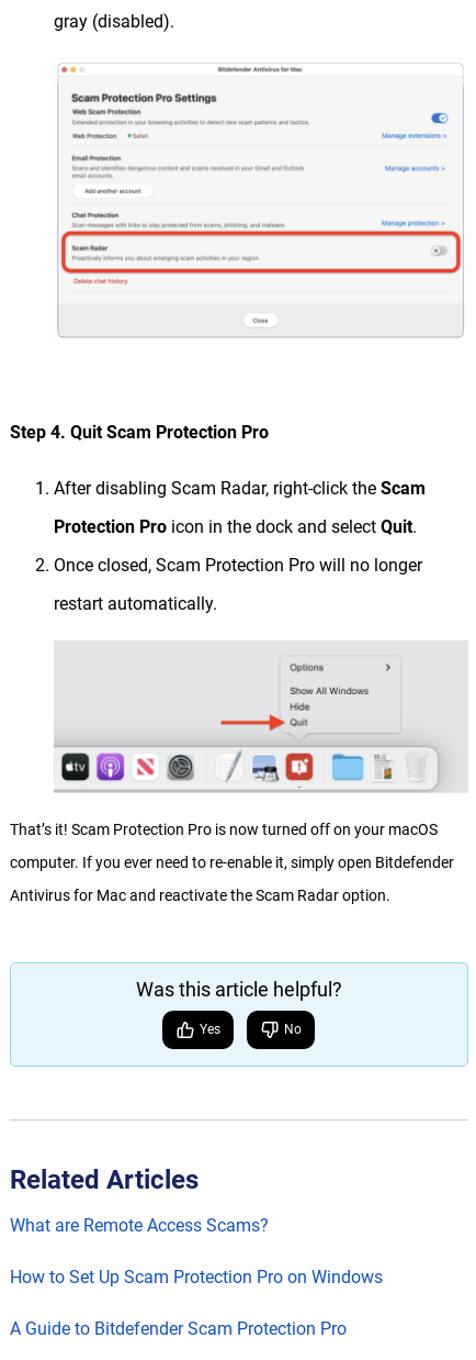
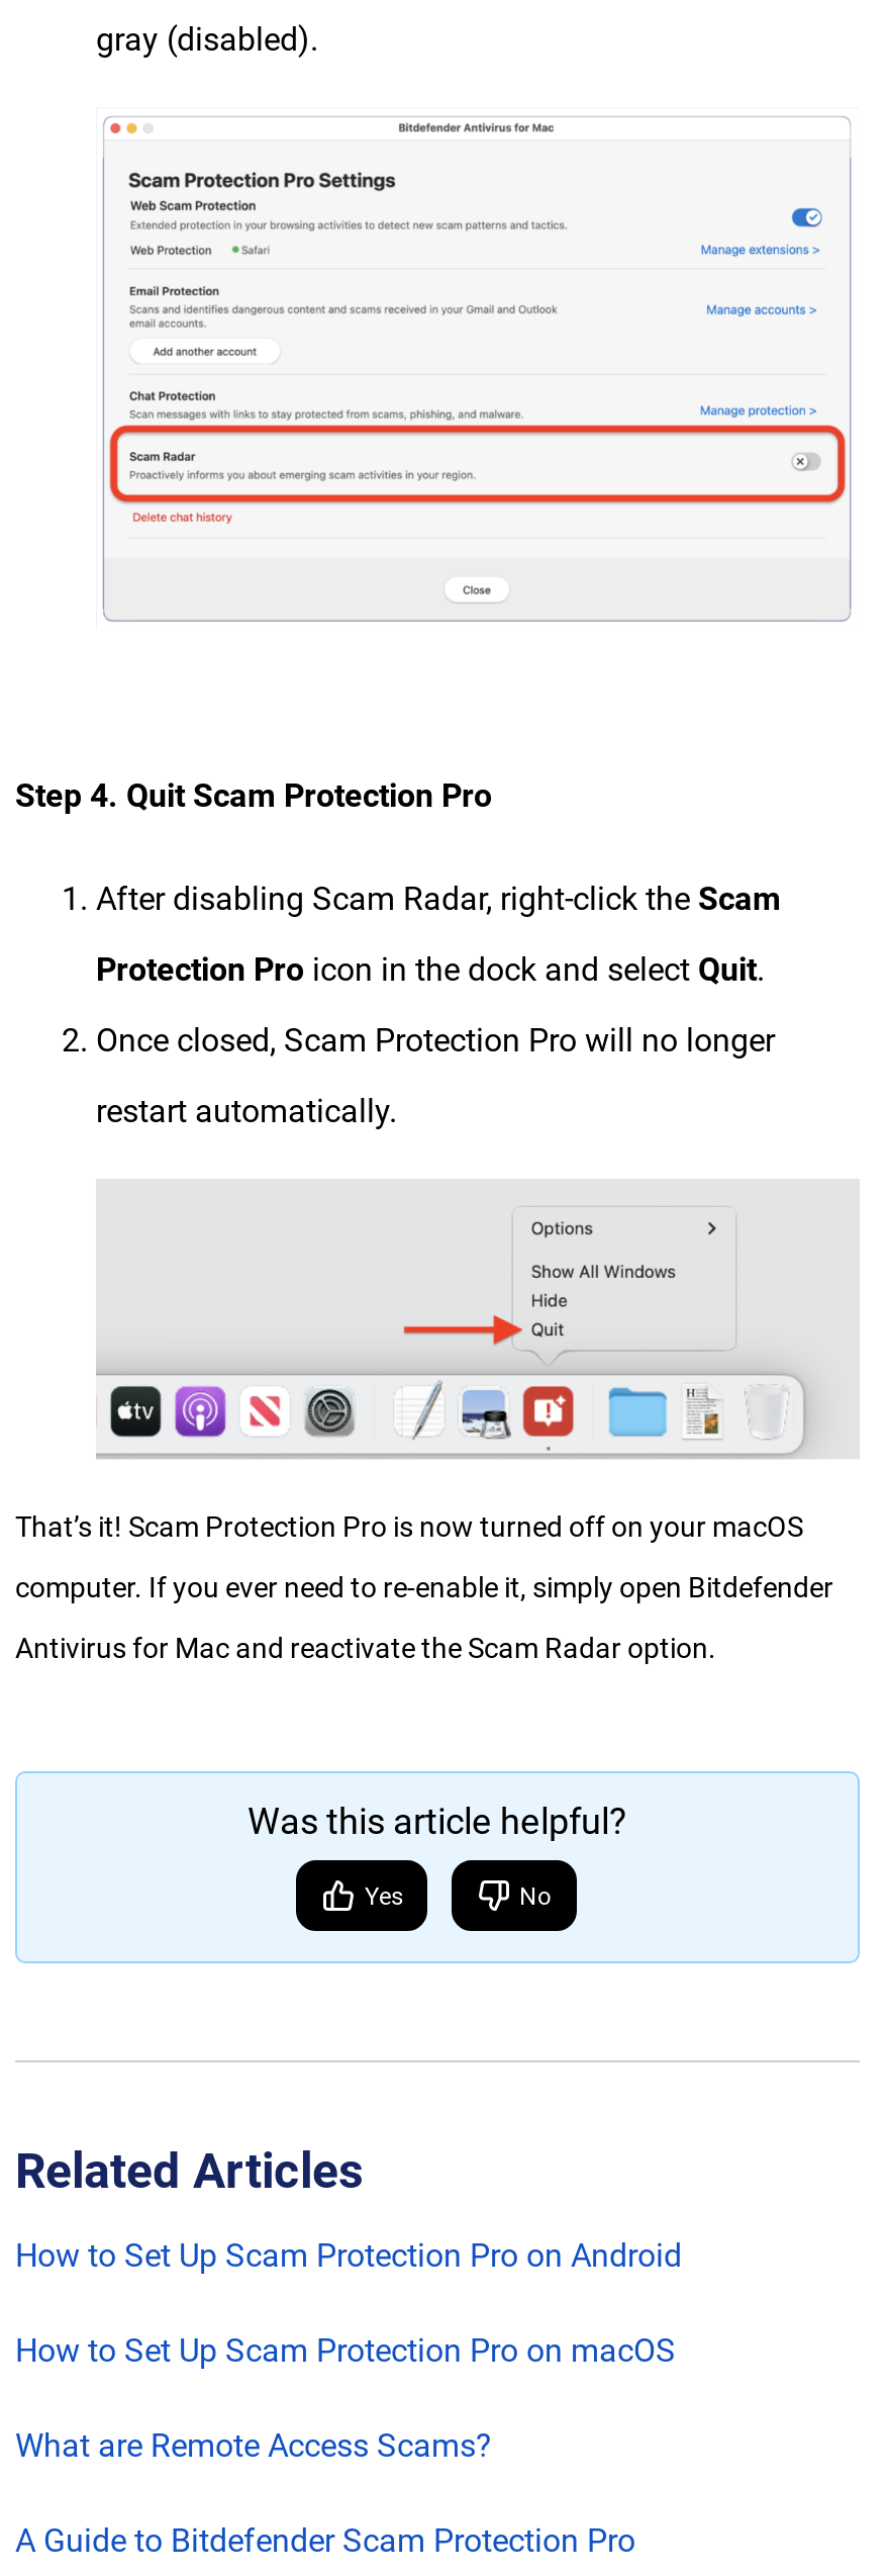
+ How to Set Up Scam Protection Pro on Android
+ How to Set Up Scam Protection Pro on macOS

moved down: What are Remote Access Scams?

- How to Set Up Scam Protection Pro on Windows
